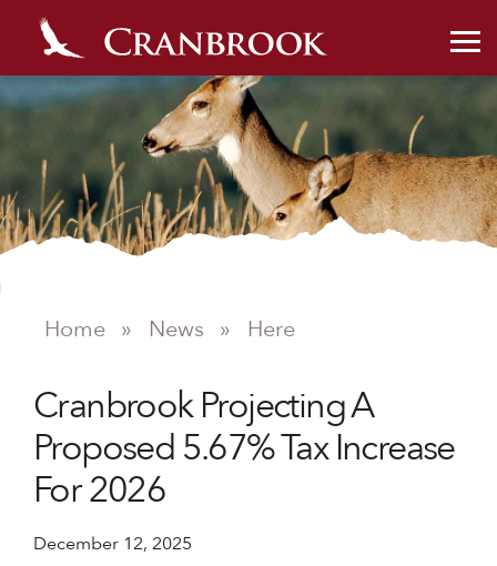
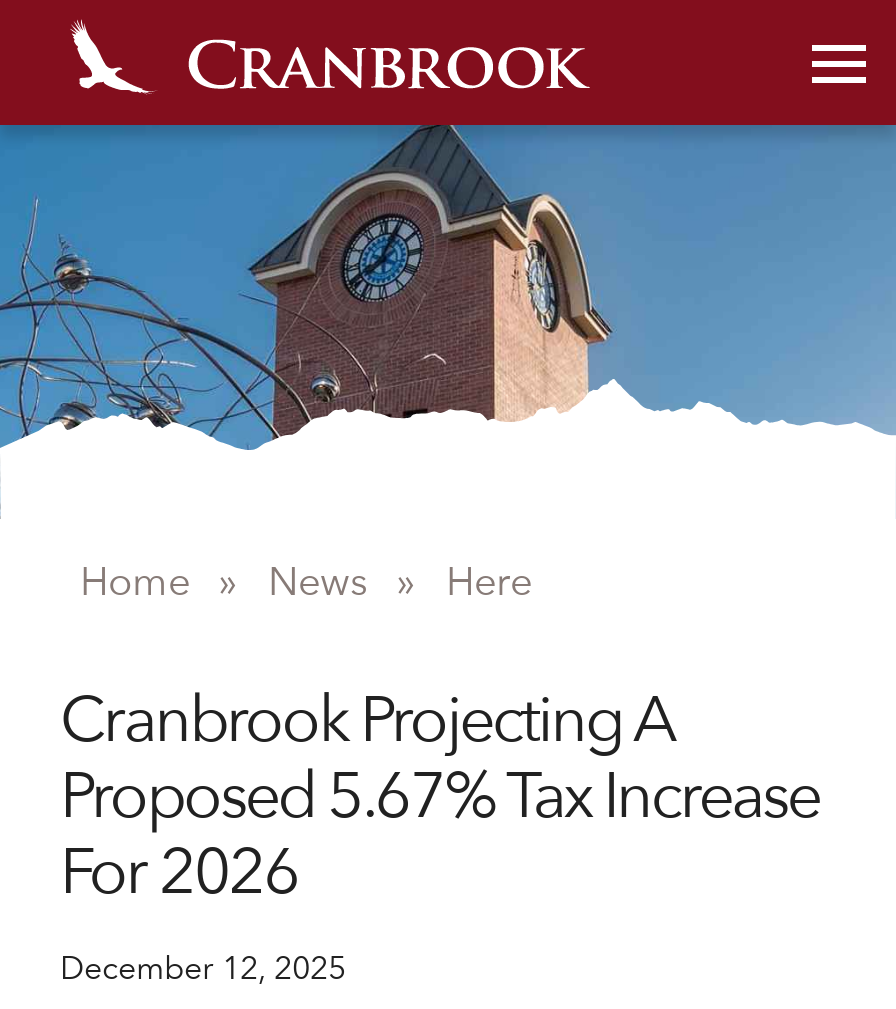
- [image]
+ [image]
